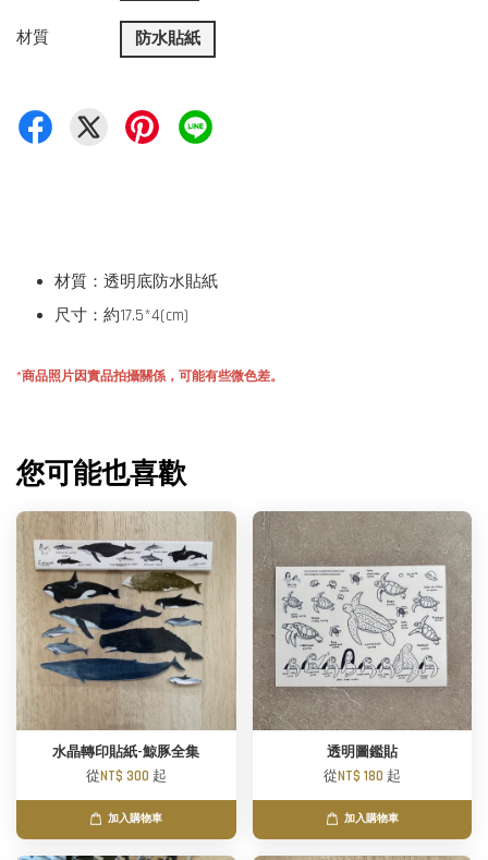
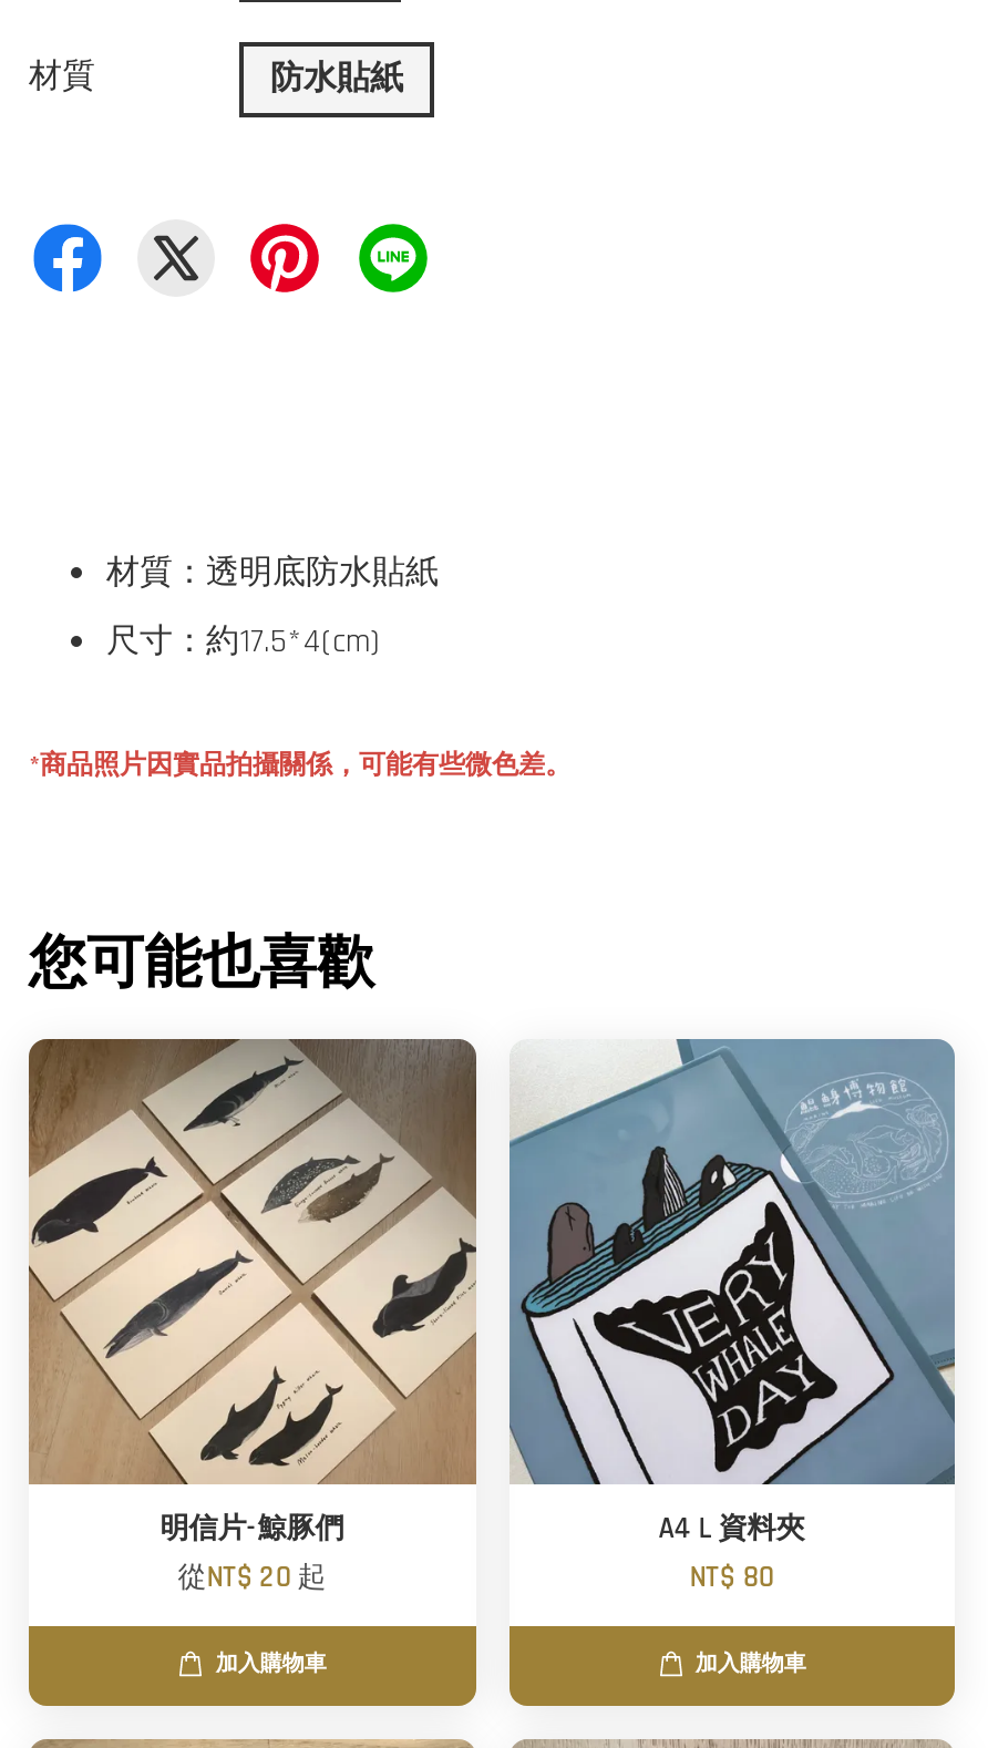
- [image]
- 水晶轉印貼紙-鯨豚全集
- 從NT$ 300起
+ [image]
+ 明信片-鯨豚們
+ 從NT$ 20起

- [image]
- 透明圖鑑貼
- 從NT$ 180起
+ [image]
+ A4 L 資料夾
+ NT$ 80
